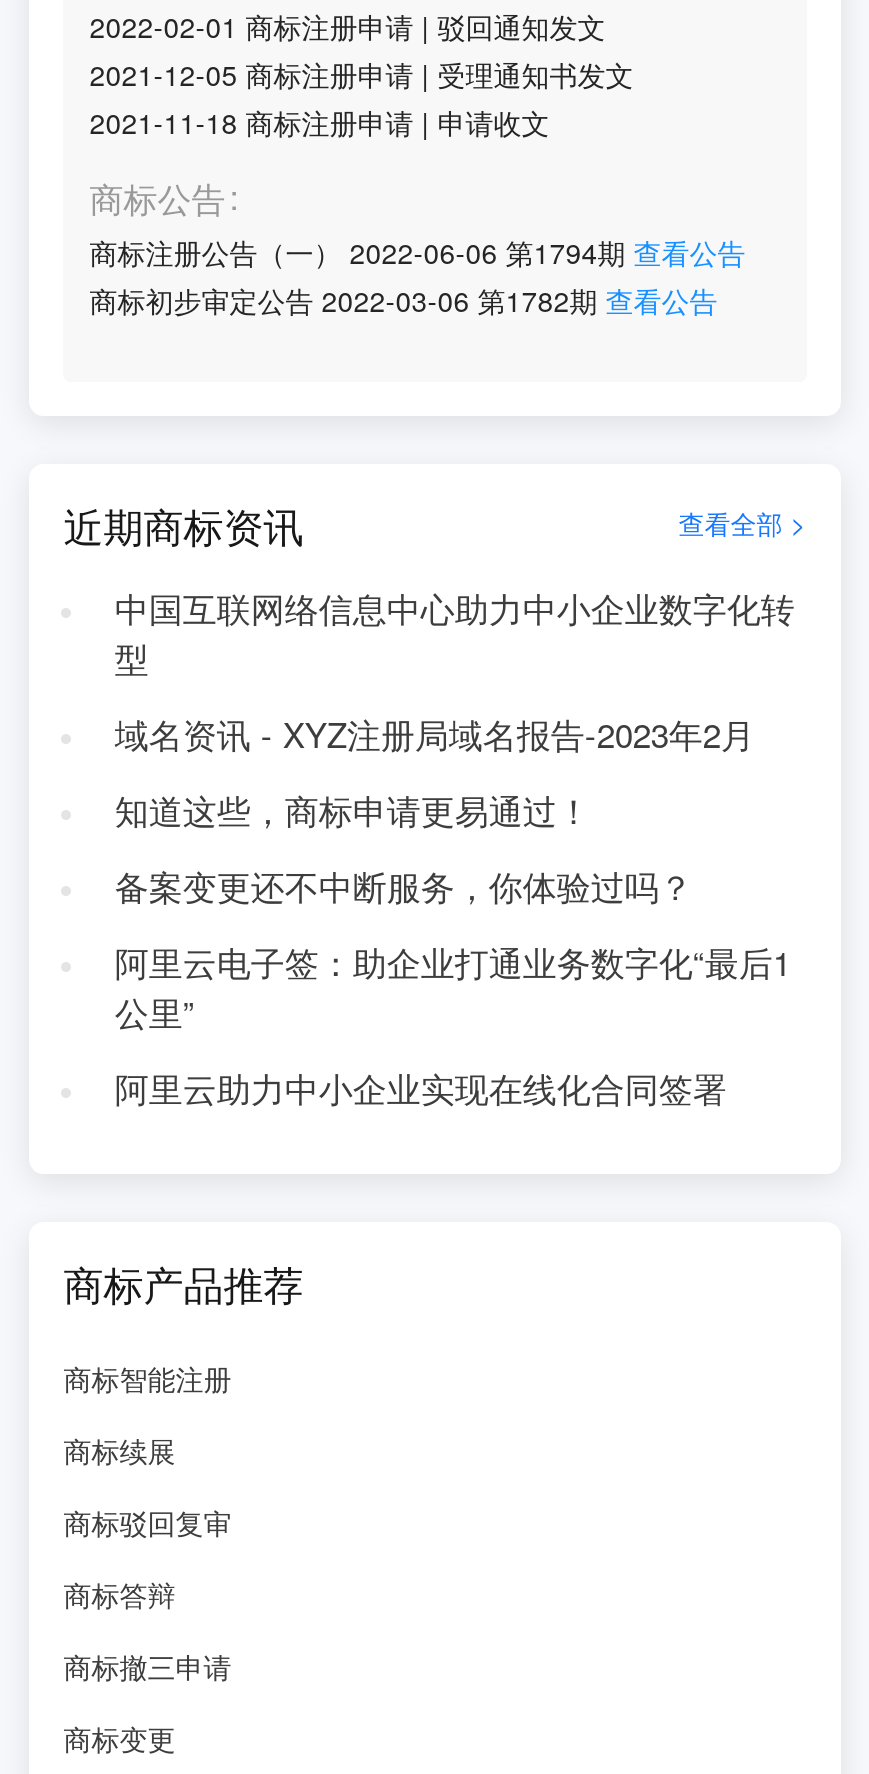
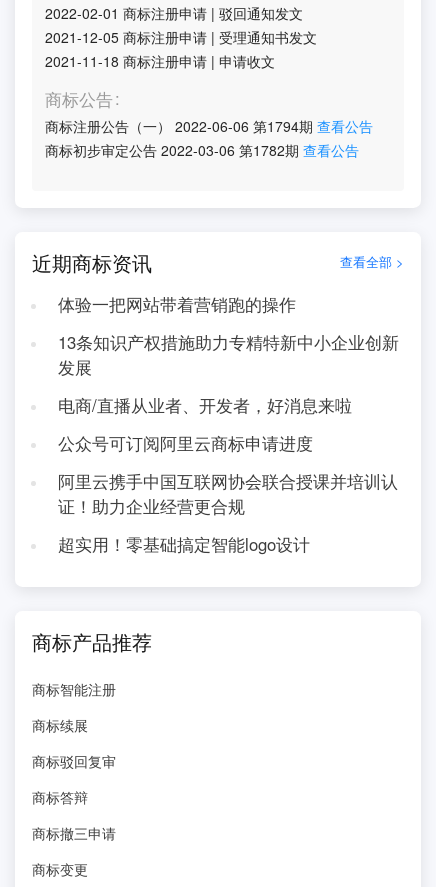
- 中国互联网络信息中心助力中小企业数字化转
- 型
+ 体验一把网站带着营销跑的操作

- 域名资讯 - XYZ注册局域名报告-2023年2月
+ 13条知识产权措施助力专精特新中小企业创新
+ 发展

- 知道这些，商标申请更易通过！
+ 电商/直播从业者、开发者，好消息来啦

- 备案变更还不中断服务，你体验过吗？
+ 公众号可订阅阿里云商标申请进度

- 阿里云电子签：助企业打通业务数字化“最后1
- 公里”
+ 阿里云携手中国互联网协会联合授课并培训认
+ 证！助力企业经营更合规

- 阿里云助力中小企业实现在线化合同签署
+ 超实用！零基础搞定智能logo设计
